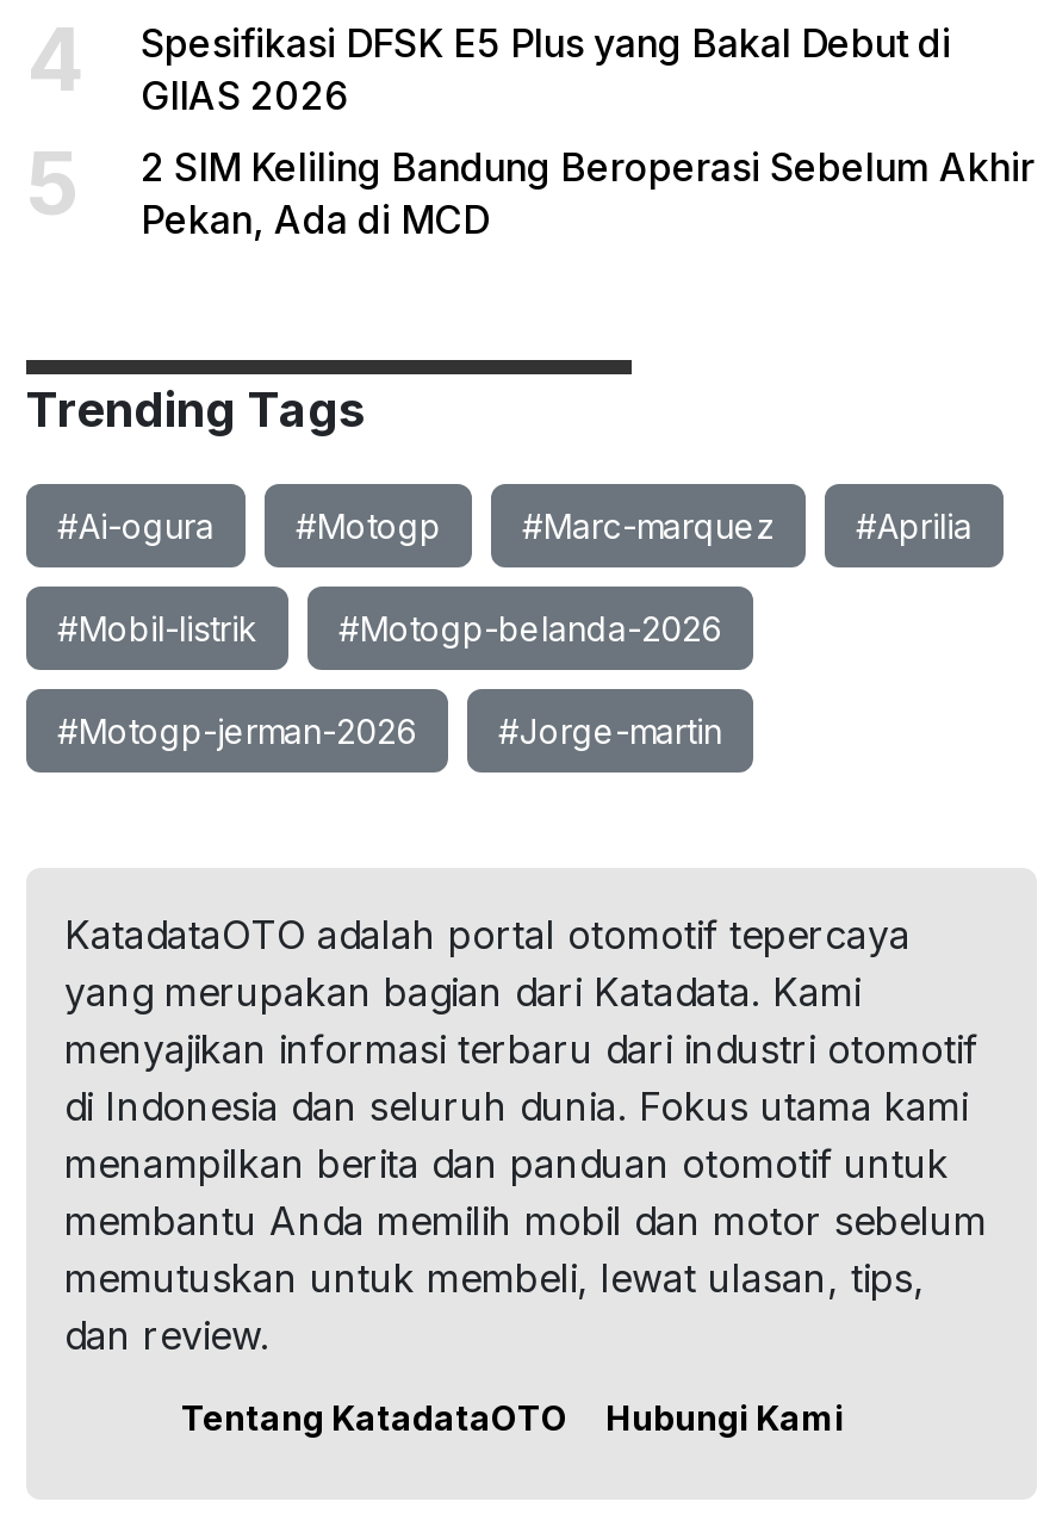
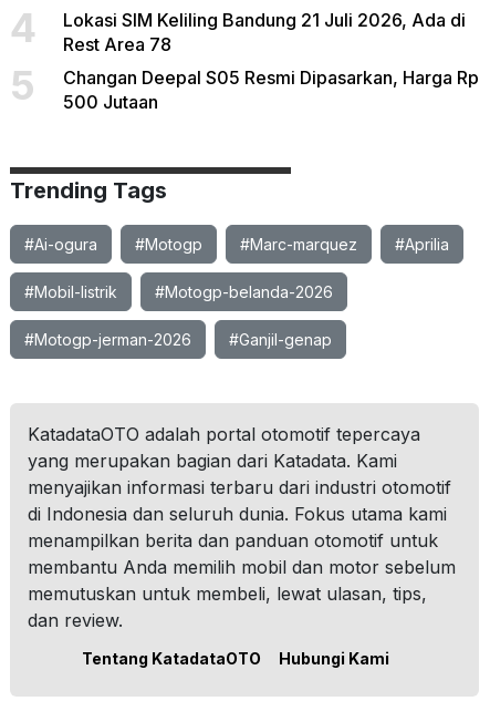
- Spesifikasi DFSK E5 Plus yang Bakal Debut di
- GIIAS 2026
+ Lokasi SIM Keliling Bandung 21 Juli 2026, Ada di
+ Rest Area 78

- 2 SIM Keliling Bandung Beroperasi Sebelum Akhir
- Pekan, Ada di MCD
+ Changan Deepal S05 Resmi Dipasarkan, Harga Rp
+ 500 Jutaan

- #Jorge-martin
+ #Ganjil-genap
